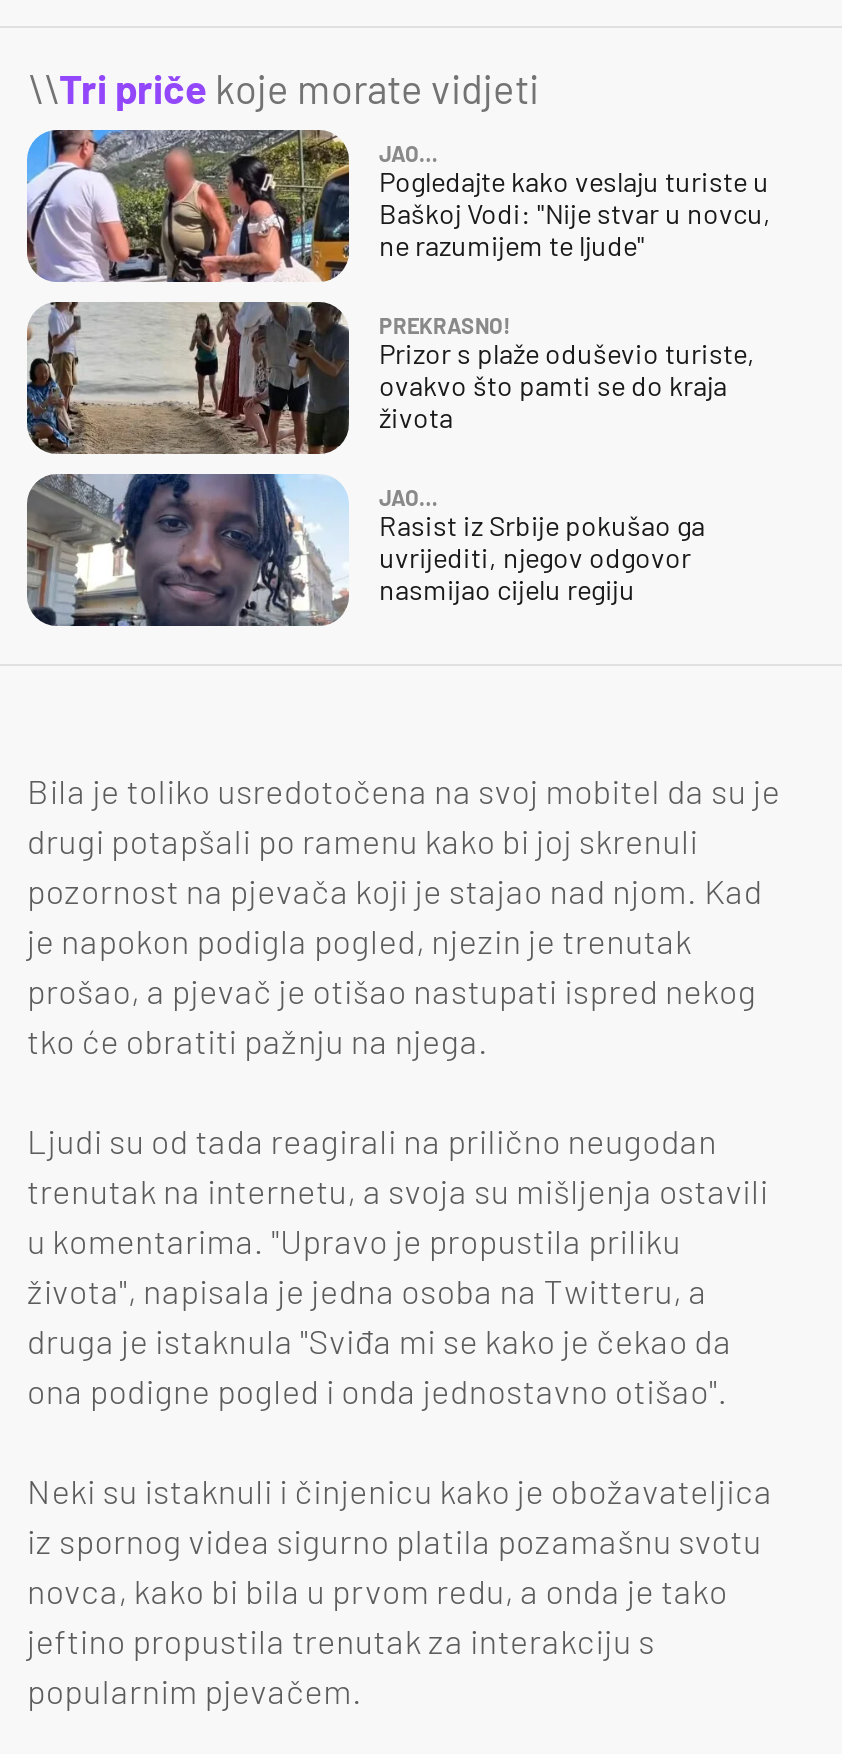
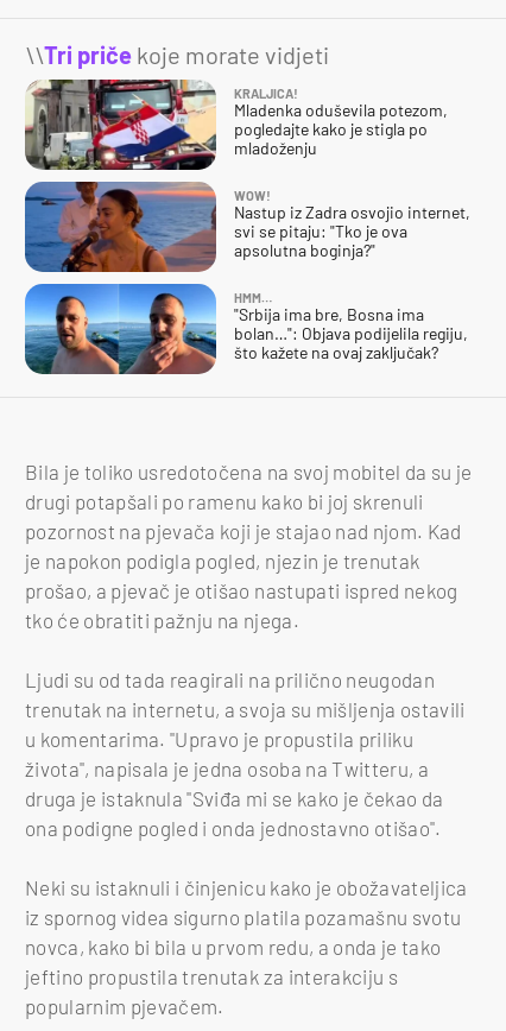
- [image]
- JAO…
- Pogledajte kako veslaju turiste u
- Baškoj Vodi: "Nije stvar u novcu,
- ne razumijem te ljude"
+ [image]
+ KRALJICA!
+ Mladenka oduševila potezom,
+ pogledajte kako je stigla po
+ mladoženju

- [image]
- PREKRASNO!
- Prizor s plaže oduševio turiste,
- ovakvo što pamti se do kraja
- života
+ [image]
+ WOW!
+ Nastup iz Zadra osvojio internet,
+ svi se pitaju: "Tko je ova
+ apsolutna boginja?"

- [image]
- JAO…
- Rasist iz Srbije pokušao ga
- uvrijediti, njegov odgovor
- nasmijao cijelu regiju
+ [image]
+ HMM…
+ "Srbija ima bre, Bosna ima
+ bolan…": Objava podijelila regiju,
+ što kažete na ovaj zaključak?
